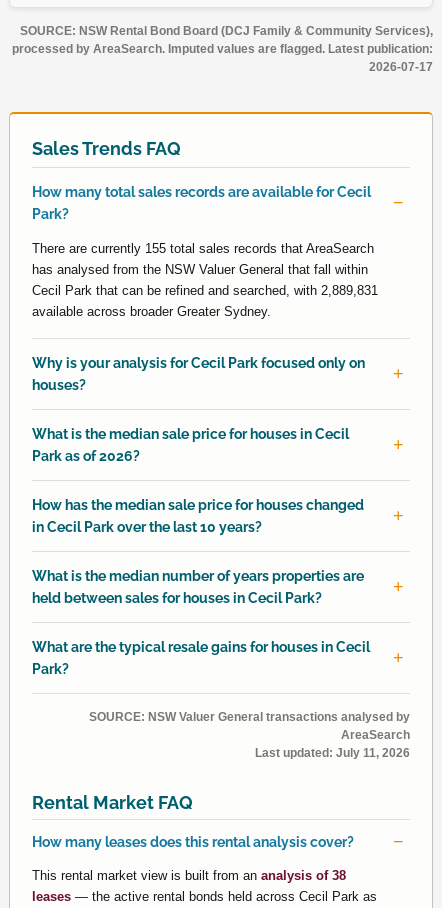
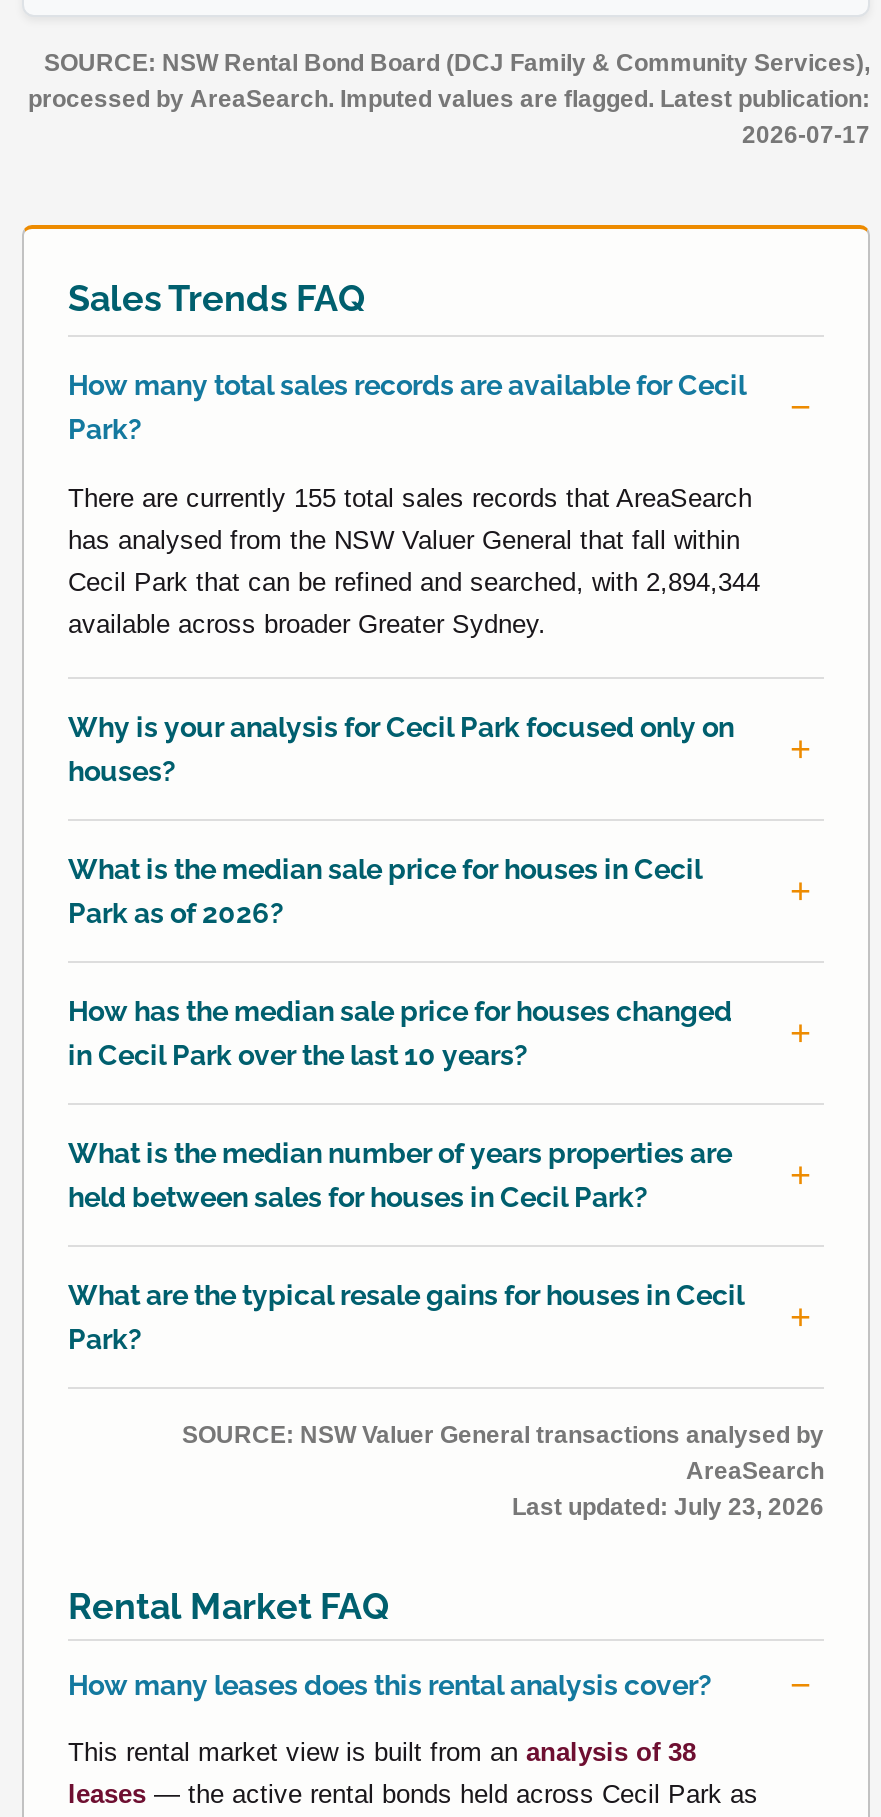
- Cecil Park that can be refined and searched, with 2,889,831
+ Cecil Park that can be refined and searched, with 2,894,344

- Last updated: July 11, 2026
+ Last updated: July 23, 2026
